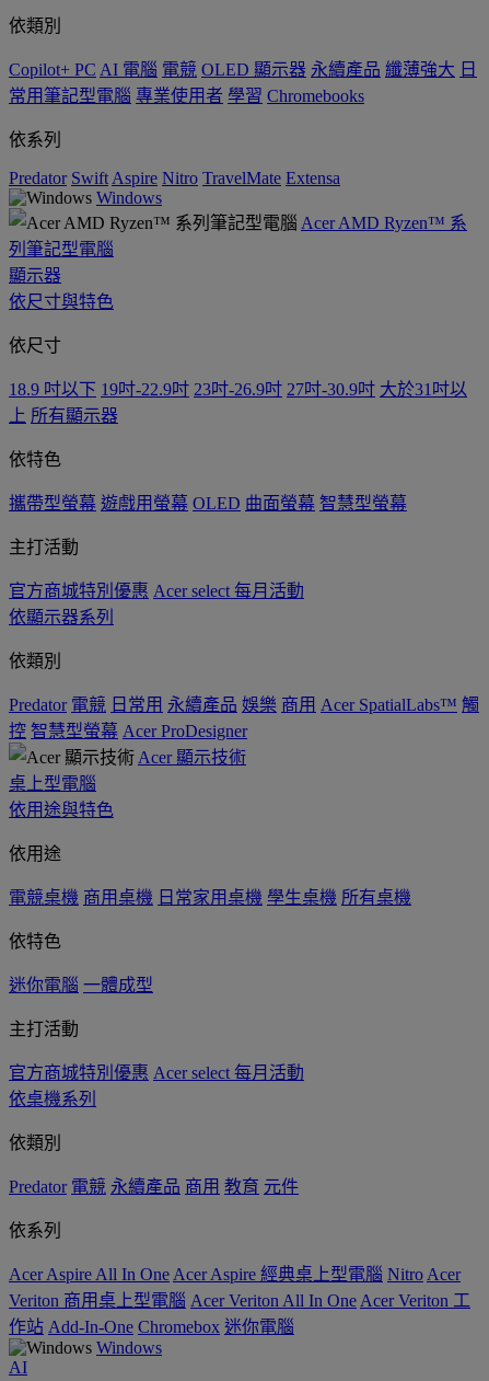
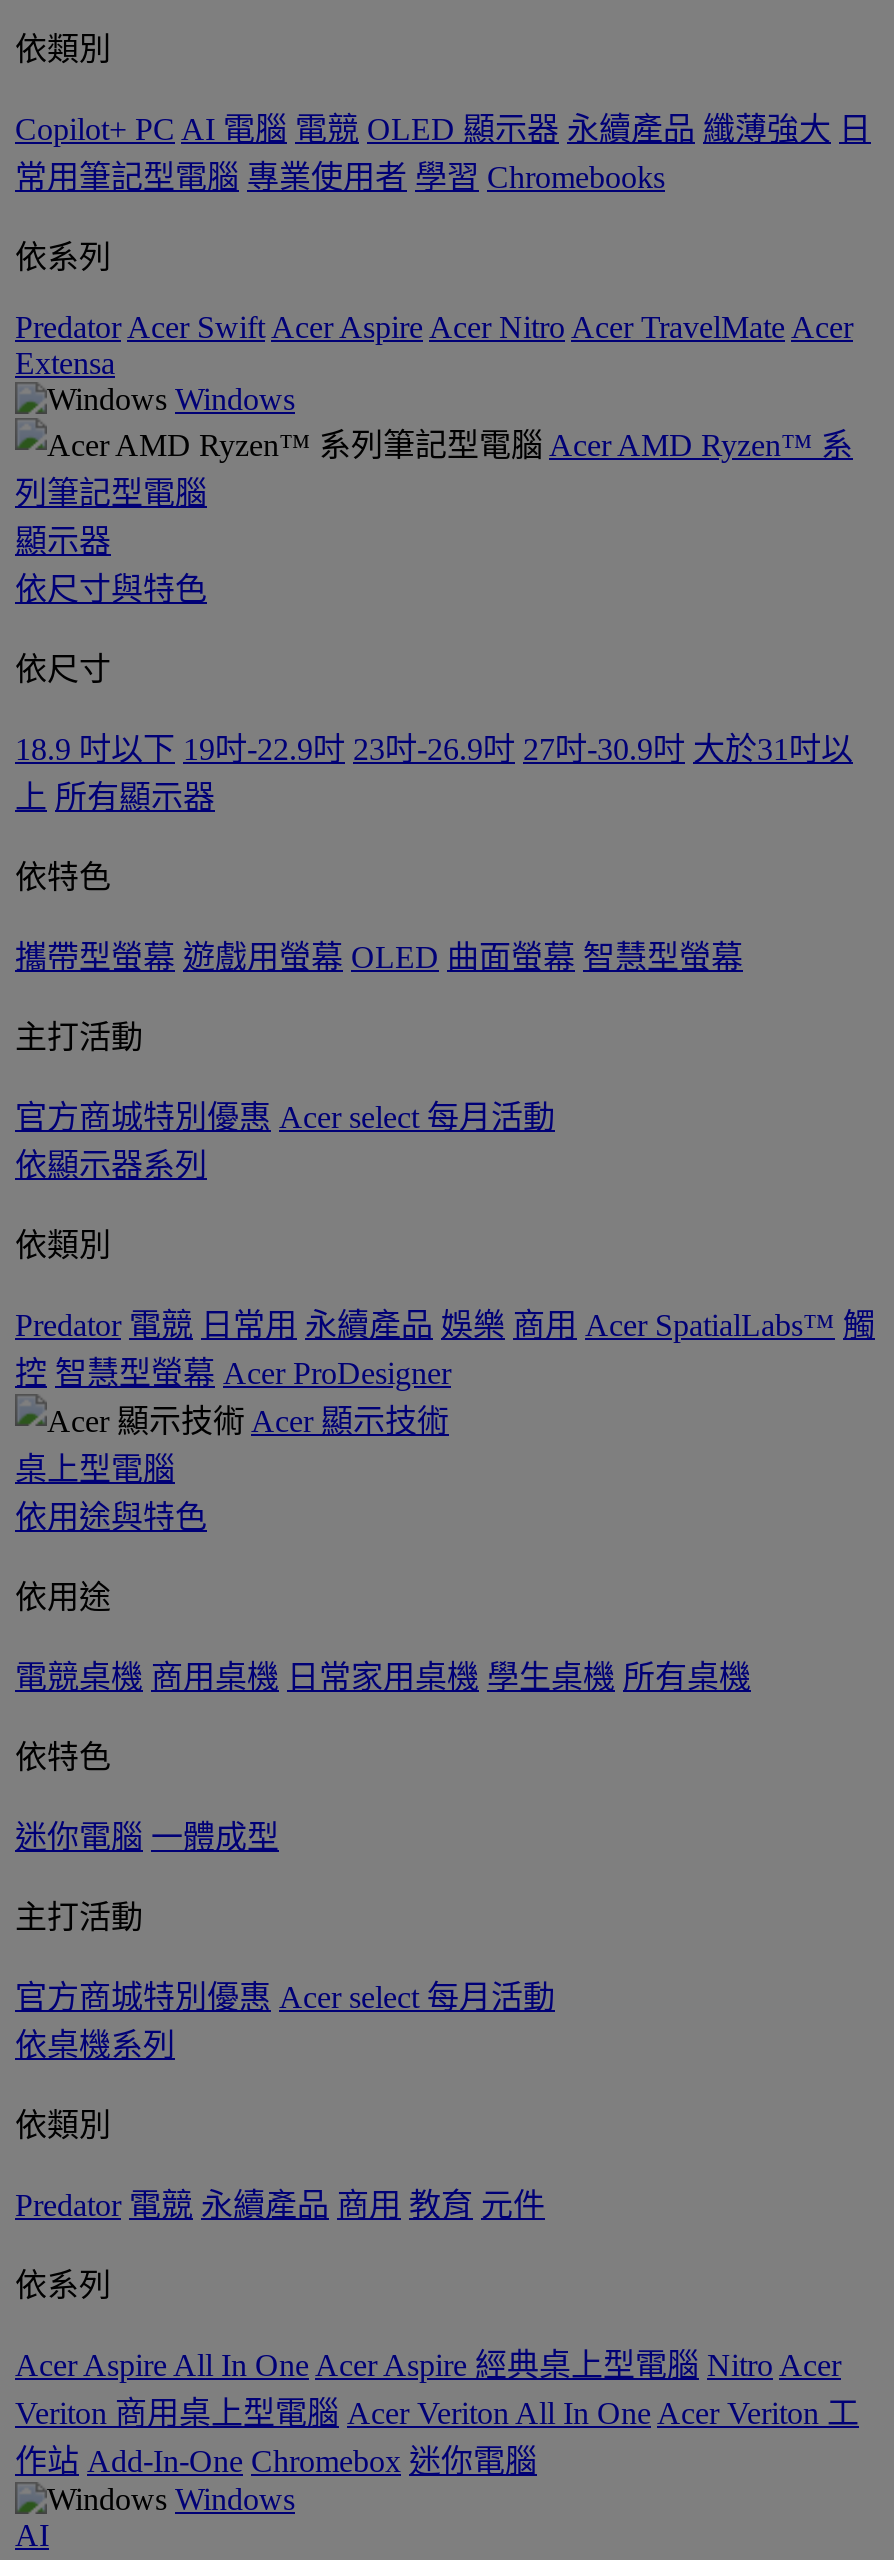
- Predator Swift Aspire Nitro TravelMate Extensa
+ Predator Acer Swift Acer Aspire Acer Nitro Acer TravelMate Acer
+ Extensa
